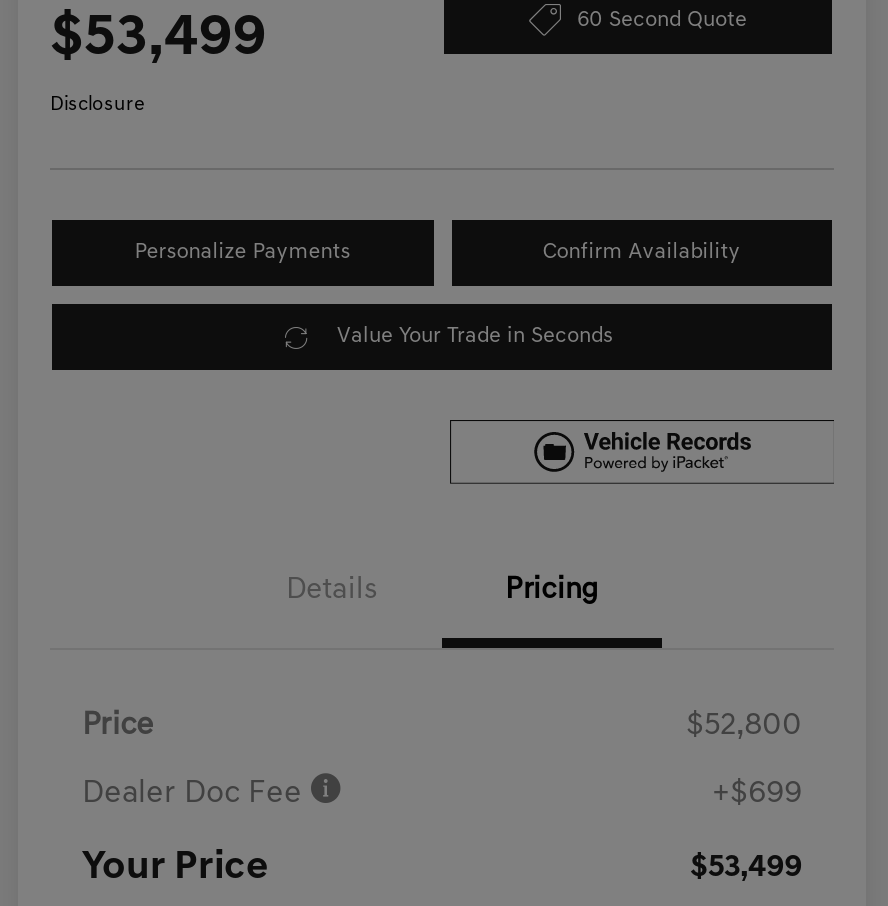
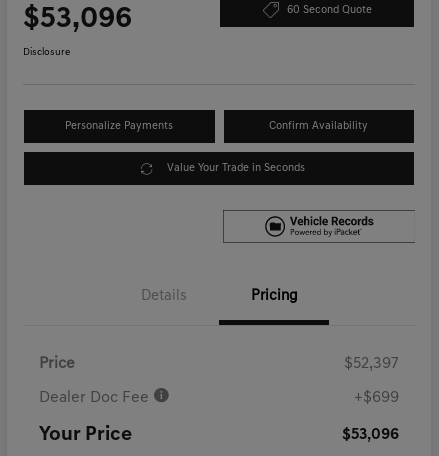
- $53,499
+ $53,096

- $52,800
+ $52,397

- $53,499
+ $53,096
